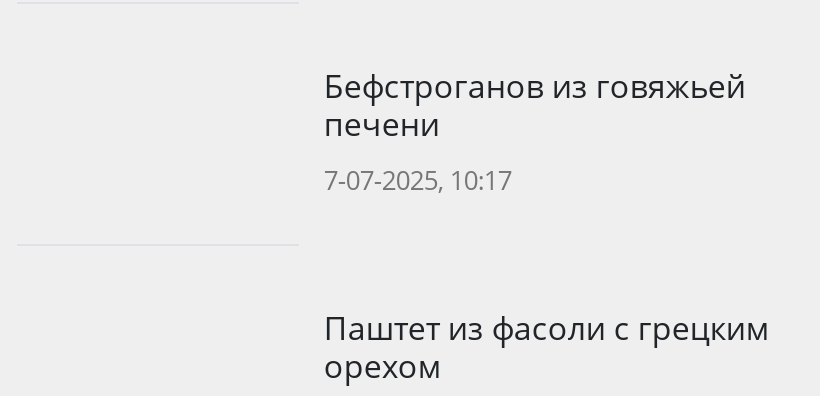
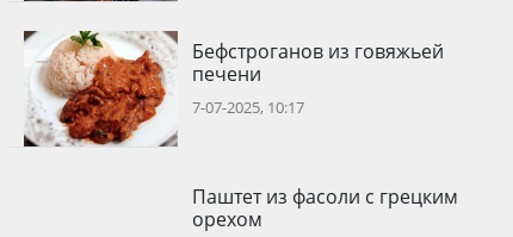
+ [image]
